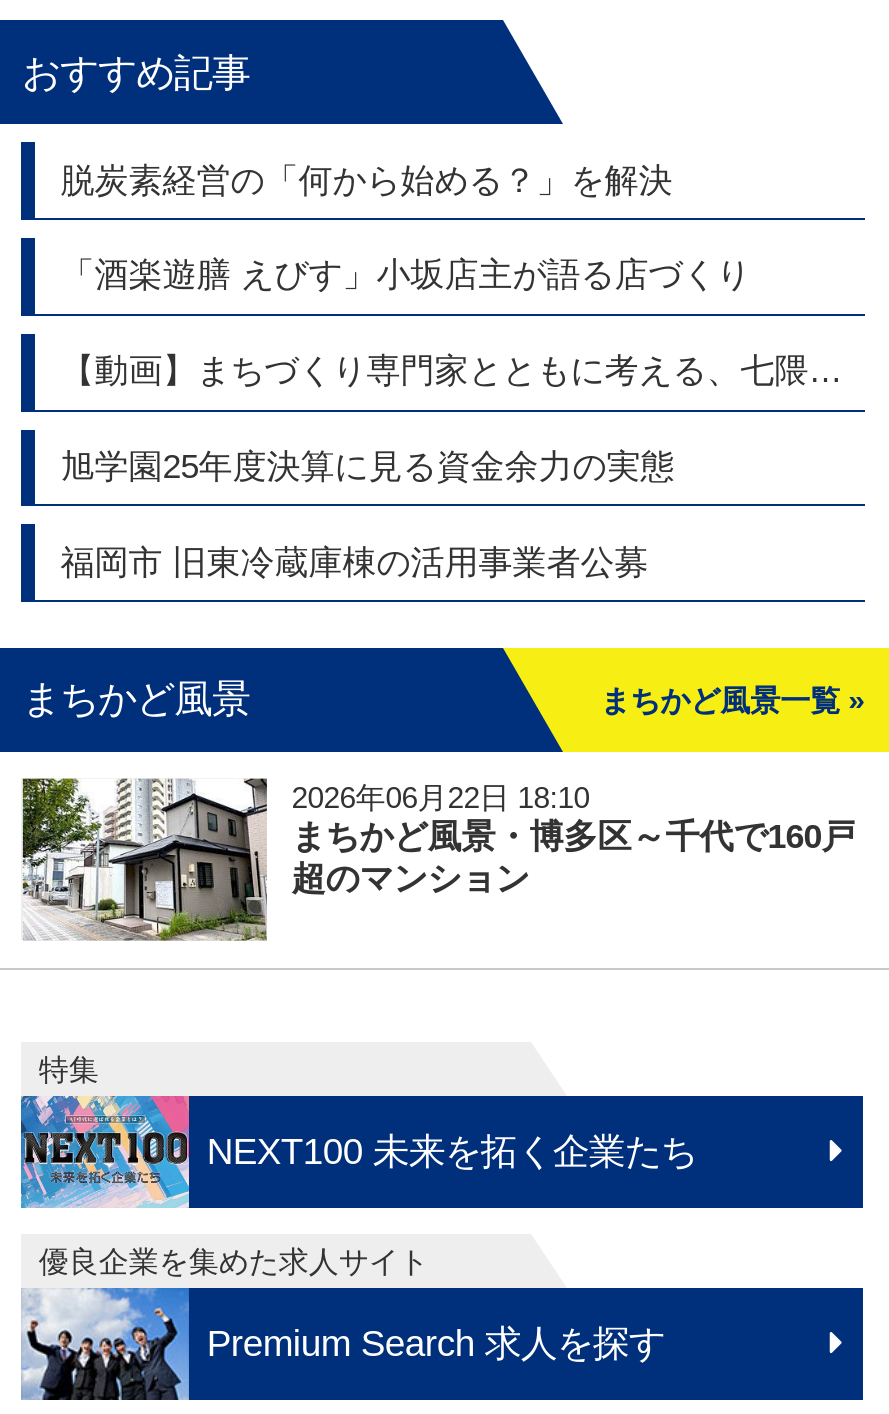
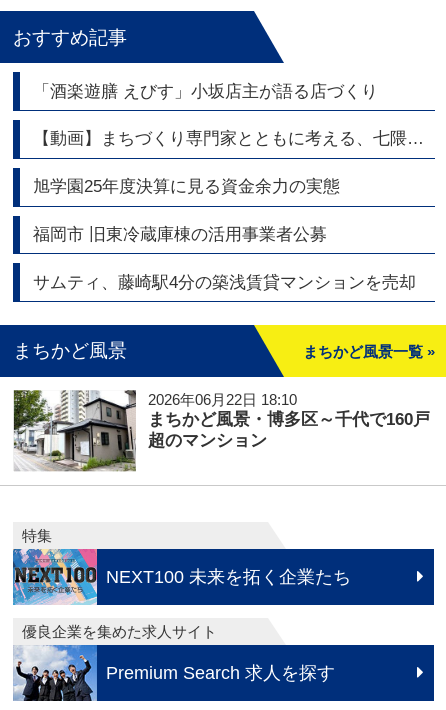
- 脱炭素経営の「何から始める？」を解決

moved up: 「酒楽遊膳 えびす」小坂店主が語る店づくり | 旭学園25年度決算に見る資金余力の実態 | 福岡市 旧東冷蔵庫棟の活用事業者公募

+ サムティ、藤崎駅4分の築浅賃貸マンションを売却
